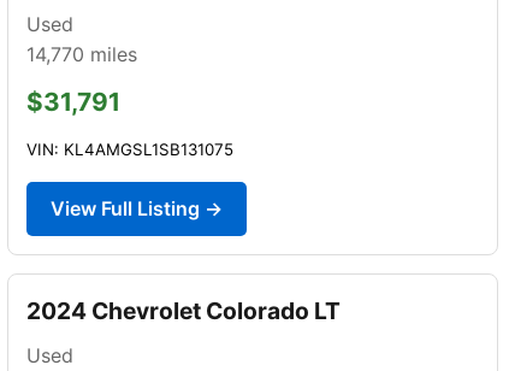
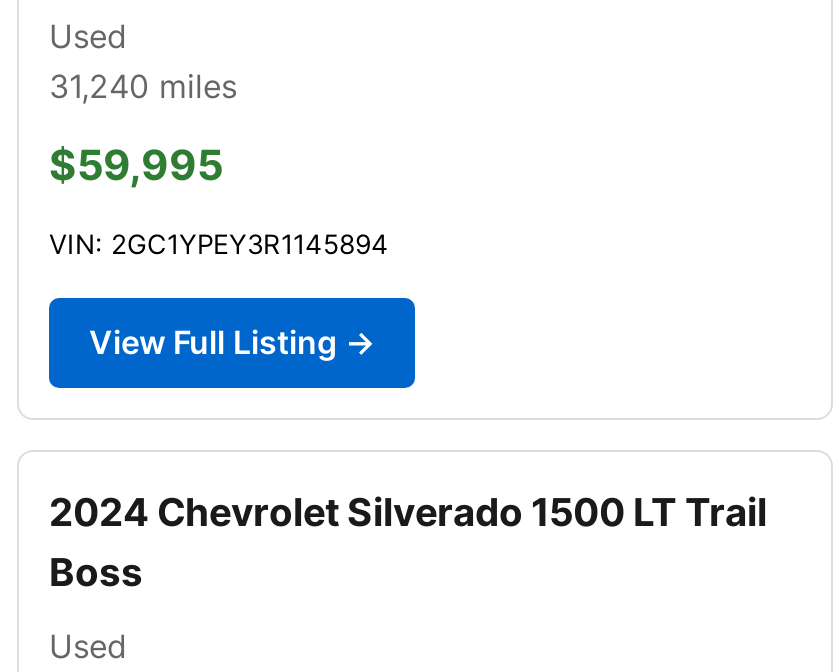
- 14,770 miles
+ 31,240 miles

- $31,791
+ $59,995

- VIN: KL4AMGSL1SB131075
+ VIN: 2GC1YPEY3R1145894

- 2024 Chevrolet Colorado LT
+ 2024 Chevrolet Silverado 1500 LT Trail
+ Boss
